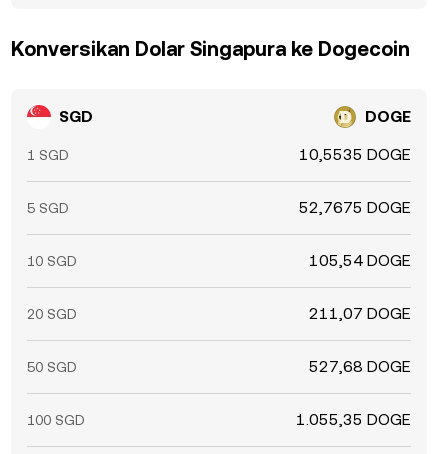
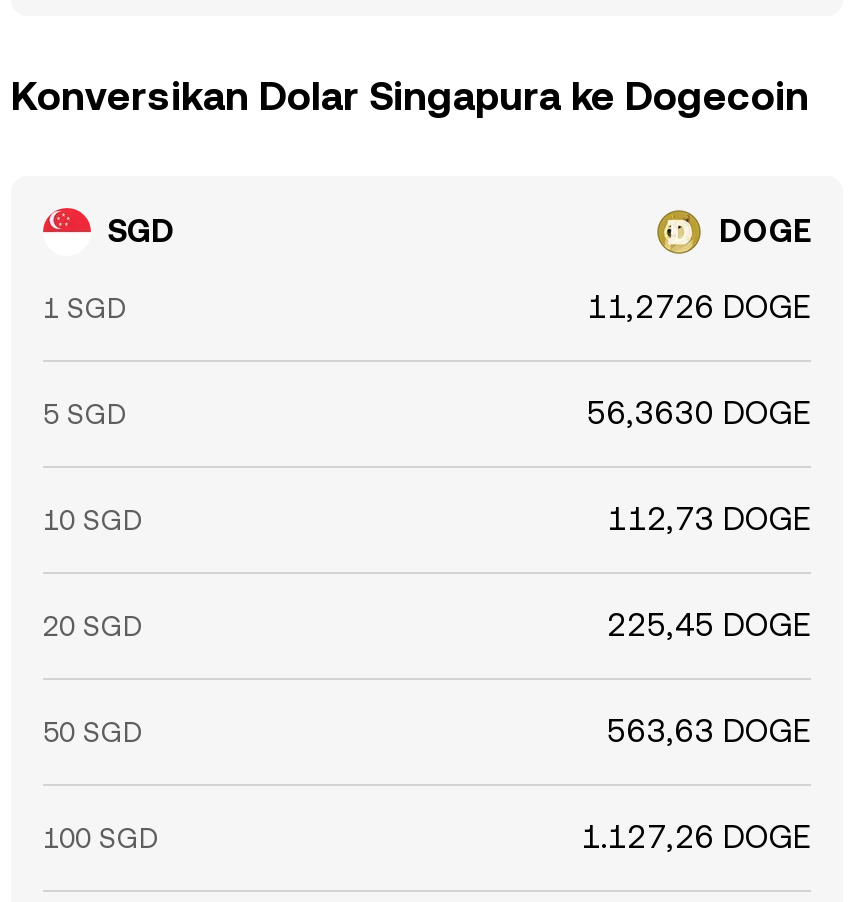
- 10,5535 DOGE
+ 11,2726 DOGE

- 52,7675 DOGE
+ 56,3630 DOGE

- 105,54 DOGE
+ 112,73 DOGE

- 211,07 DOGE
+ 225,45 DOGE

- 527,68 DOGE
+ 563,63 DOGE

- 1.055,35 DOGE
+ 1.127,26 DOGE
